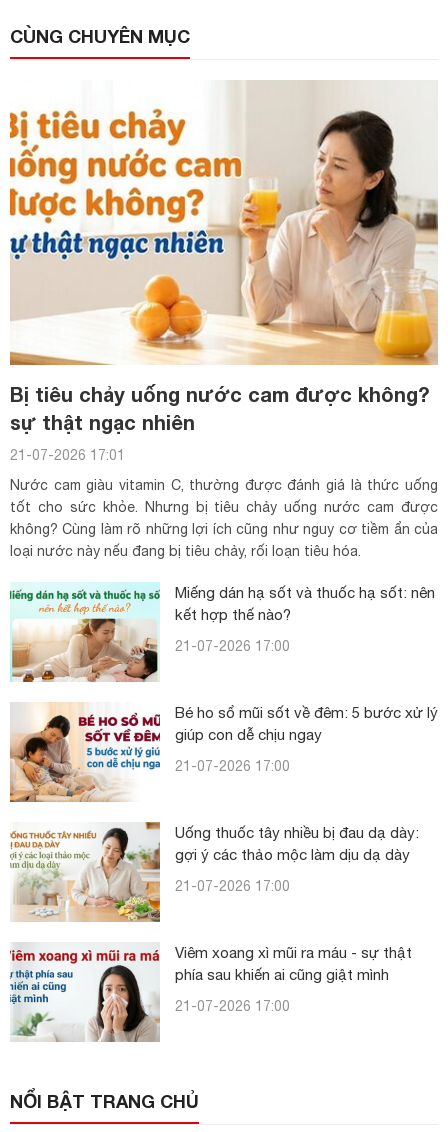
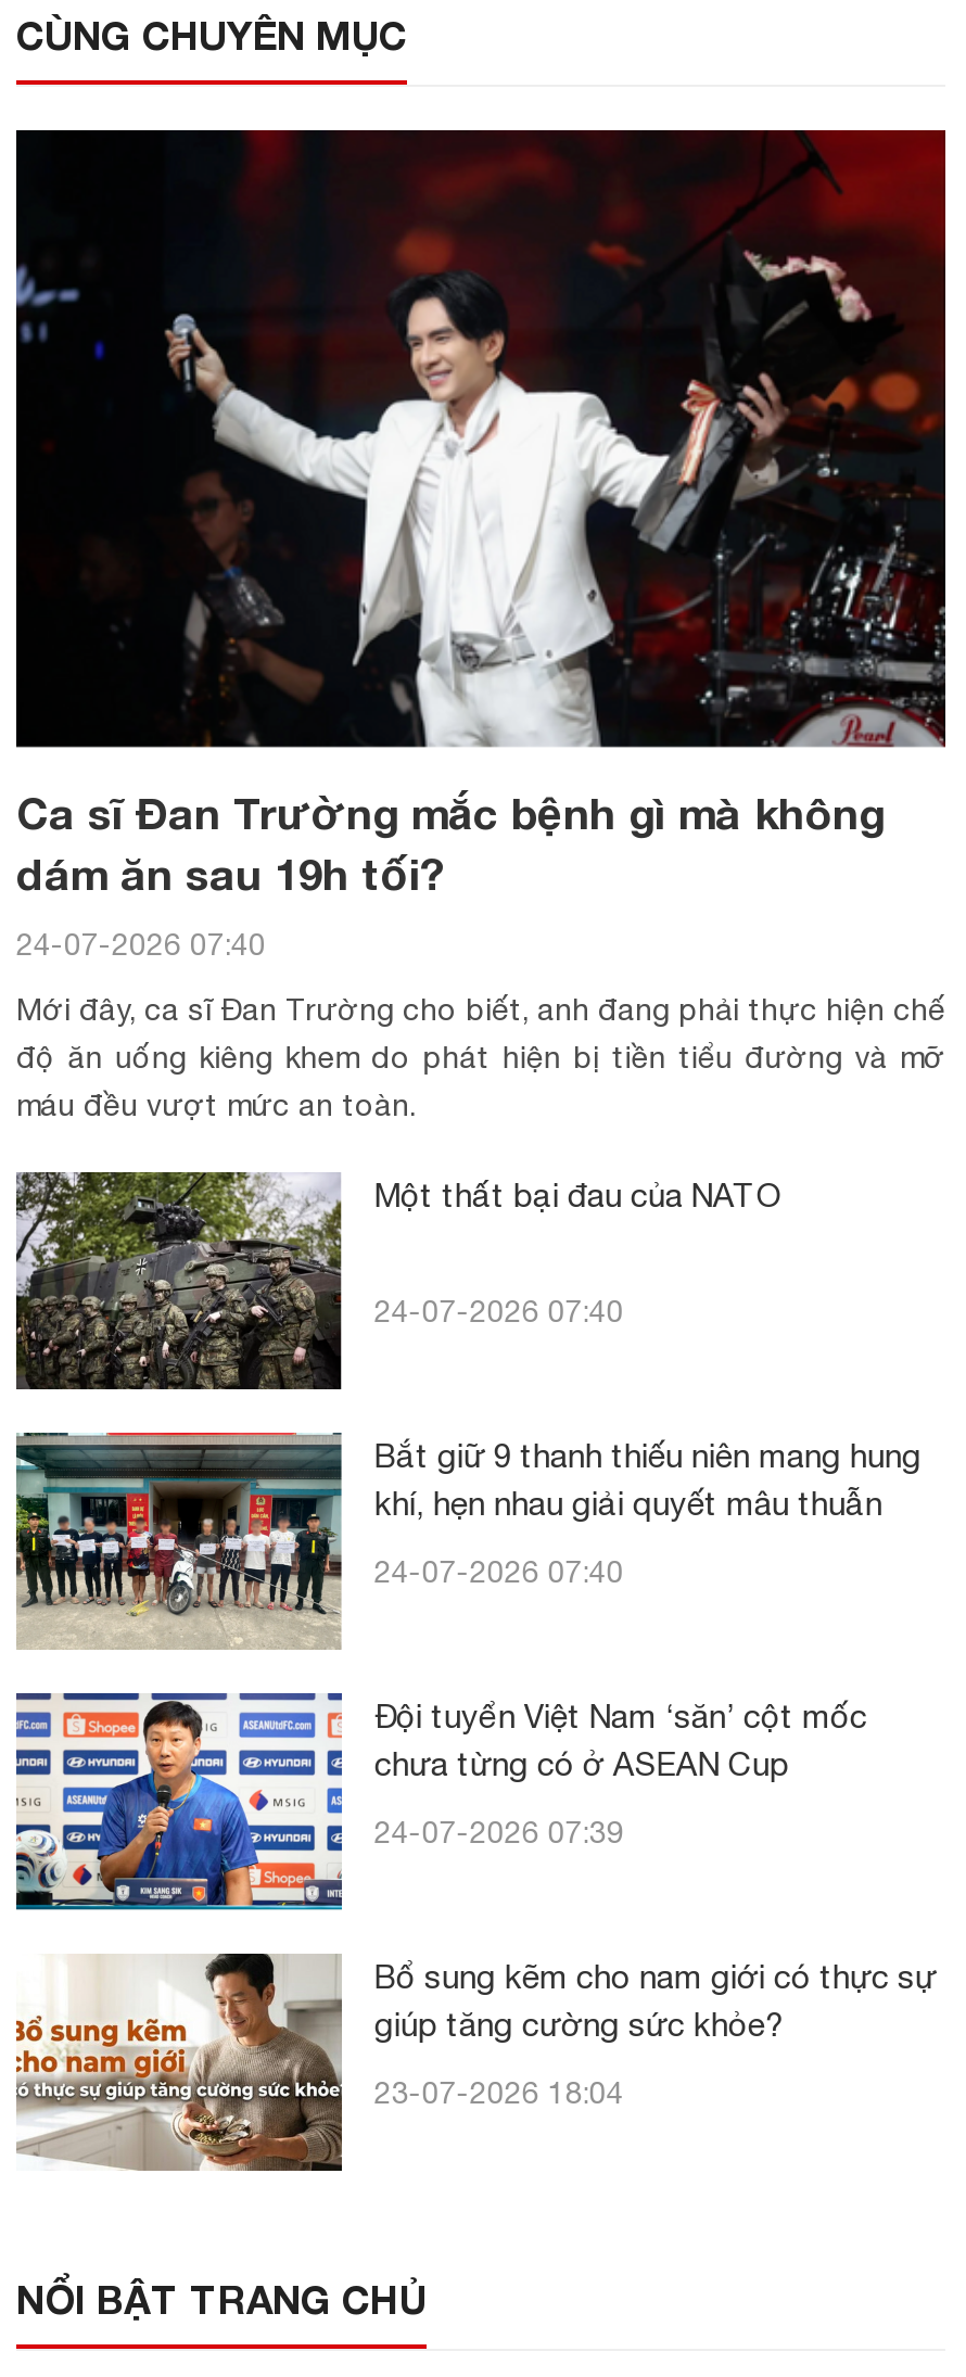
- [image]
- Bị tiêu chảy uống nước cam được không?
- sự thật ngạc nhiên
+ [image]
+ Ca sĩ Đan Trường mắc bệnh gì mà không
+ dám ăn sau 19h tối?

- 21-07-2026 17:01
+ 24-07-2026 07:40

- Nước cam giàu vitamin C, thường được đánh giá là thức uống
- tốt cho sức khỏe. Nhưng bị tiêu chảy uống nước cam được
- không? Cùng làm rõ những lợi ích cũng như nguy cơ tiềm ẩn của
- loại nước này nếu đang bị tiêu chảy, rối loạn tiêu hóa.
+ Mới đây, ca sĩ Đan Trường cho biết, anh đang phải thực hiện chế
+ độ ăn uống kiêng khem do phát hiện bị tiền tiểu đường và mỡ
+ máu đều vượt mức an toàn.

- [image]
- Miếng dán hạ sốt và thuốc hạ sốt: nên
- kết hợp thế nào?
+ [image]
+ Một thất bại đau của NATO

- 21-07-2026 17:00
+ 24-07-2026 07:40

- [image]
- Bé ho sổ mũi sốt về đêm: 5 bước xử lý
- giúp con dễ chịu ngay
+ [image]
+ Bắt giữ 9 thanh thiếu niên mang hung
+ khí, hẹn nhau giải quyết mâu thuẫn

- 21-07-2026 17:00
+ 24-07-2026 07:40

- [image]
- Uống thuốc tây nhiều bị đau dạ dày:
- gợi ý các thảo mộc làm dịu dạ dày
+ [image]
+ Đội tuyển Việt Nam ‘săn’ cột mốc
+ chưa từng có ở ASEAN Cup

- 21-07-2026 17:00
+ 24-07-2026 07:39

- [image]
- Viêm xoang xì mũi ra máu - sự thật
- phía sau khiến ai cũng giật mình
+ [image]
+ Bổ sung kẽm cho nam giới có thực sự
+ giúp tăng cường sức khỏe?

- 21-07-2026 17:00
+ 23-07-2026 18:04
